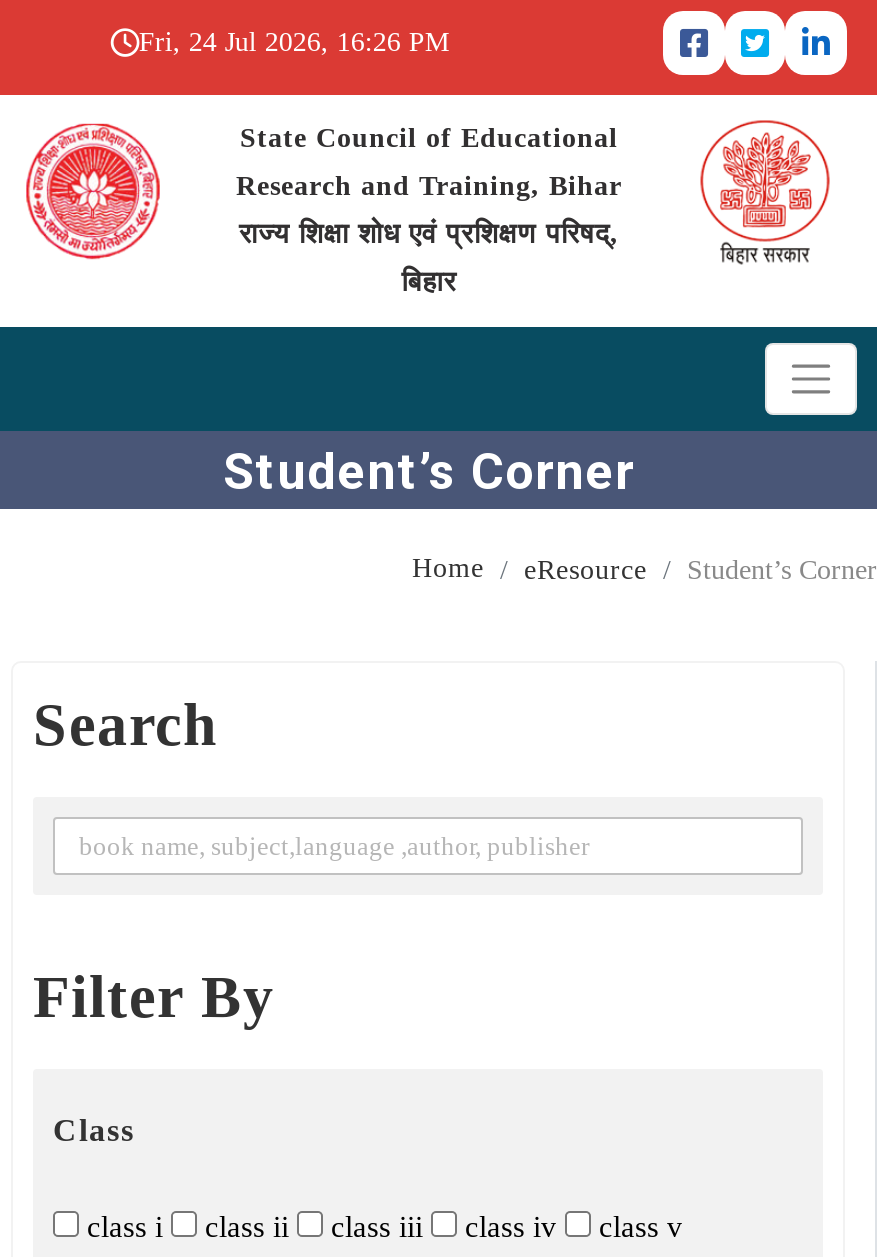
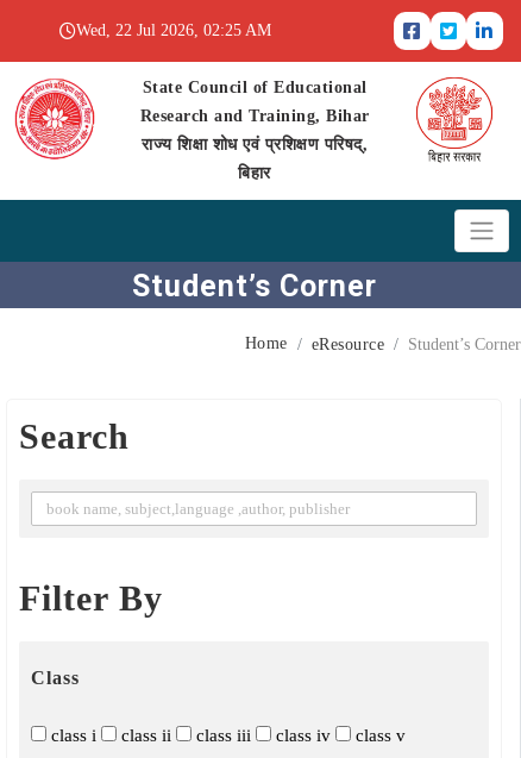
- Fri, 24 Jul 2026, 16:26 PM
+ Wed, 22 Jul 2026, 02:25 AM
